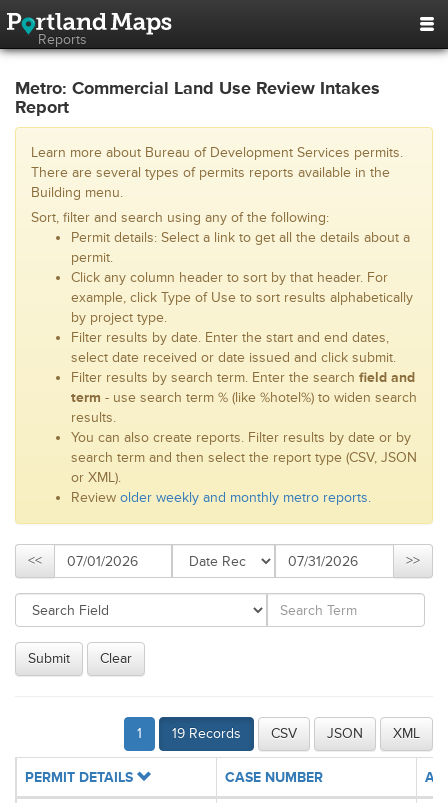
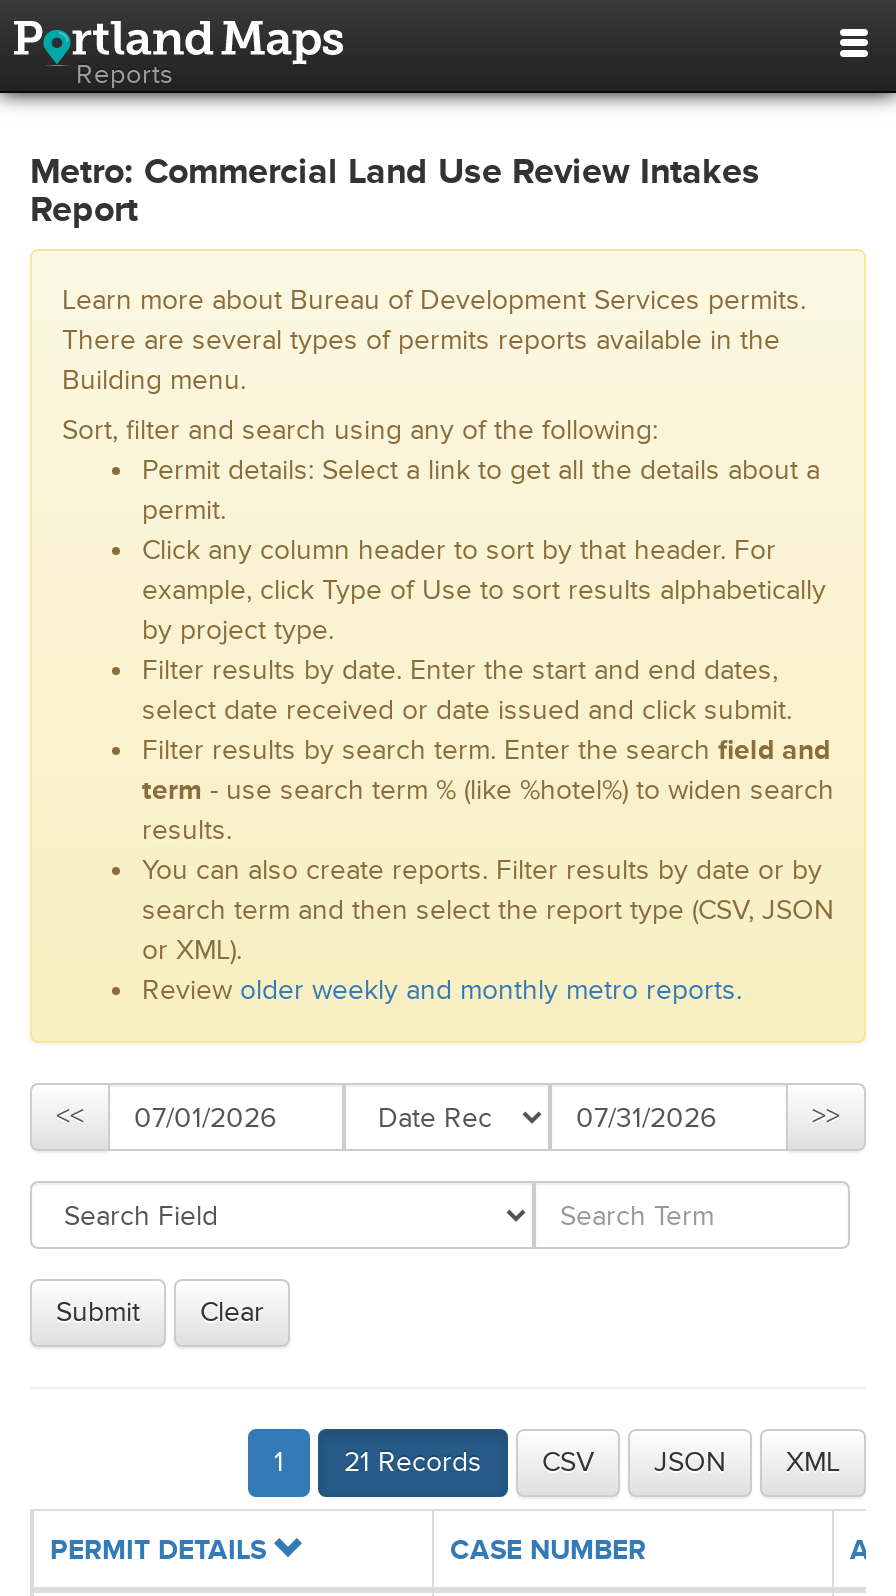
- 1 19 Records CSV JSON XML
+ 1 21 Records CSV JSON XML
